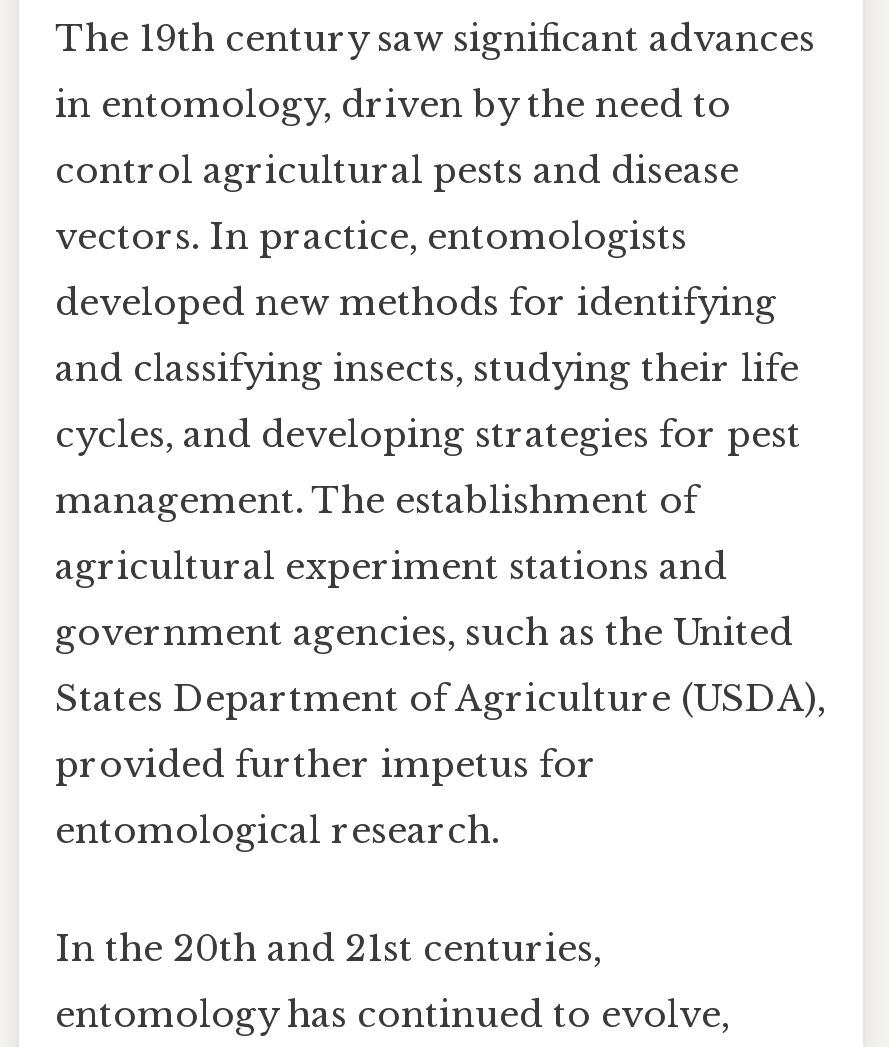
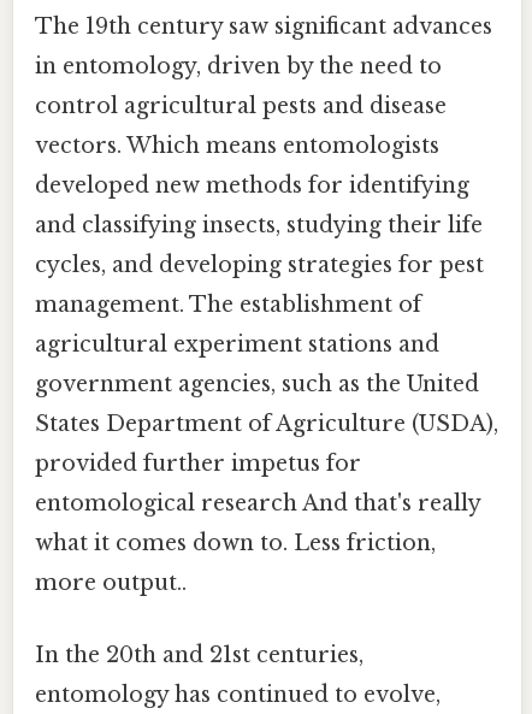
- vectors. In practice, entomologists
+ vectors. Which means entomologists

- entomological research.
+ entomological research And that's really
+ what it comes down to. Less friction,
+ more output..
